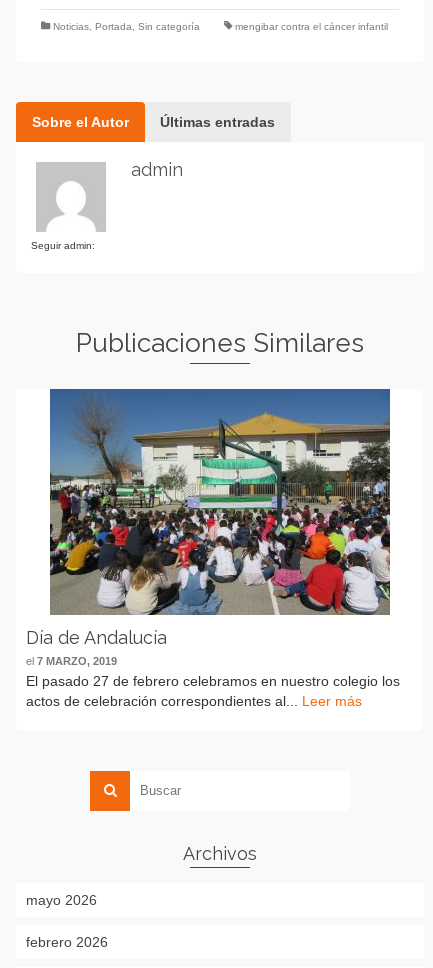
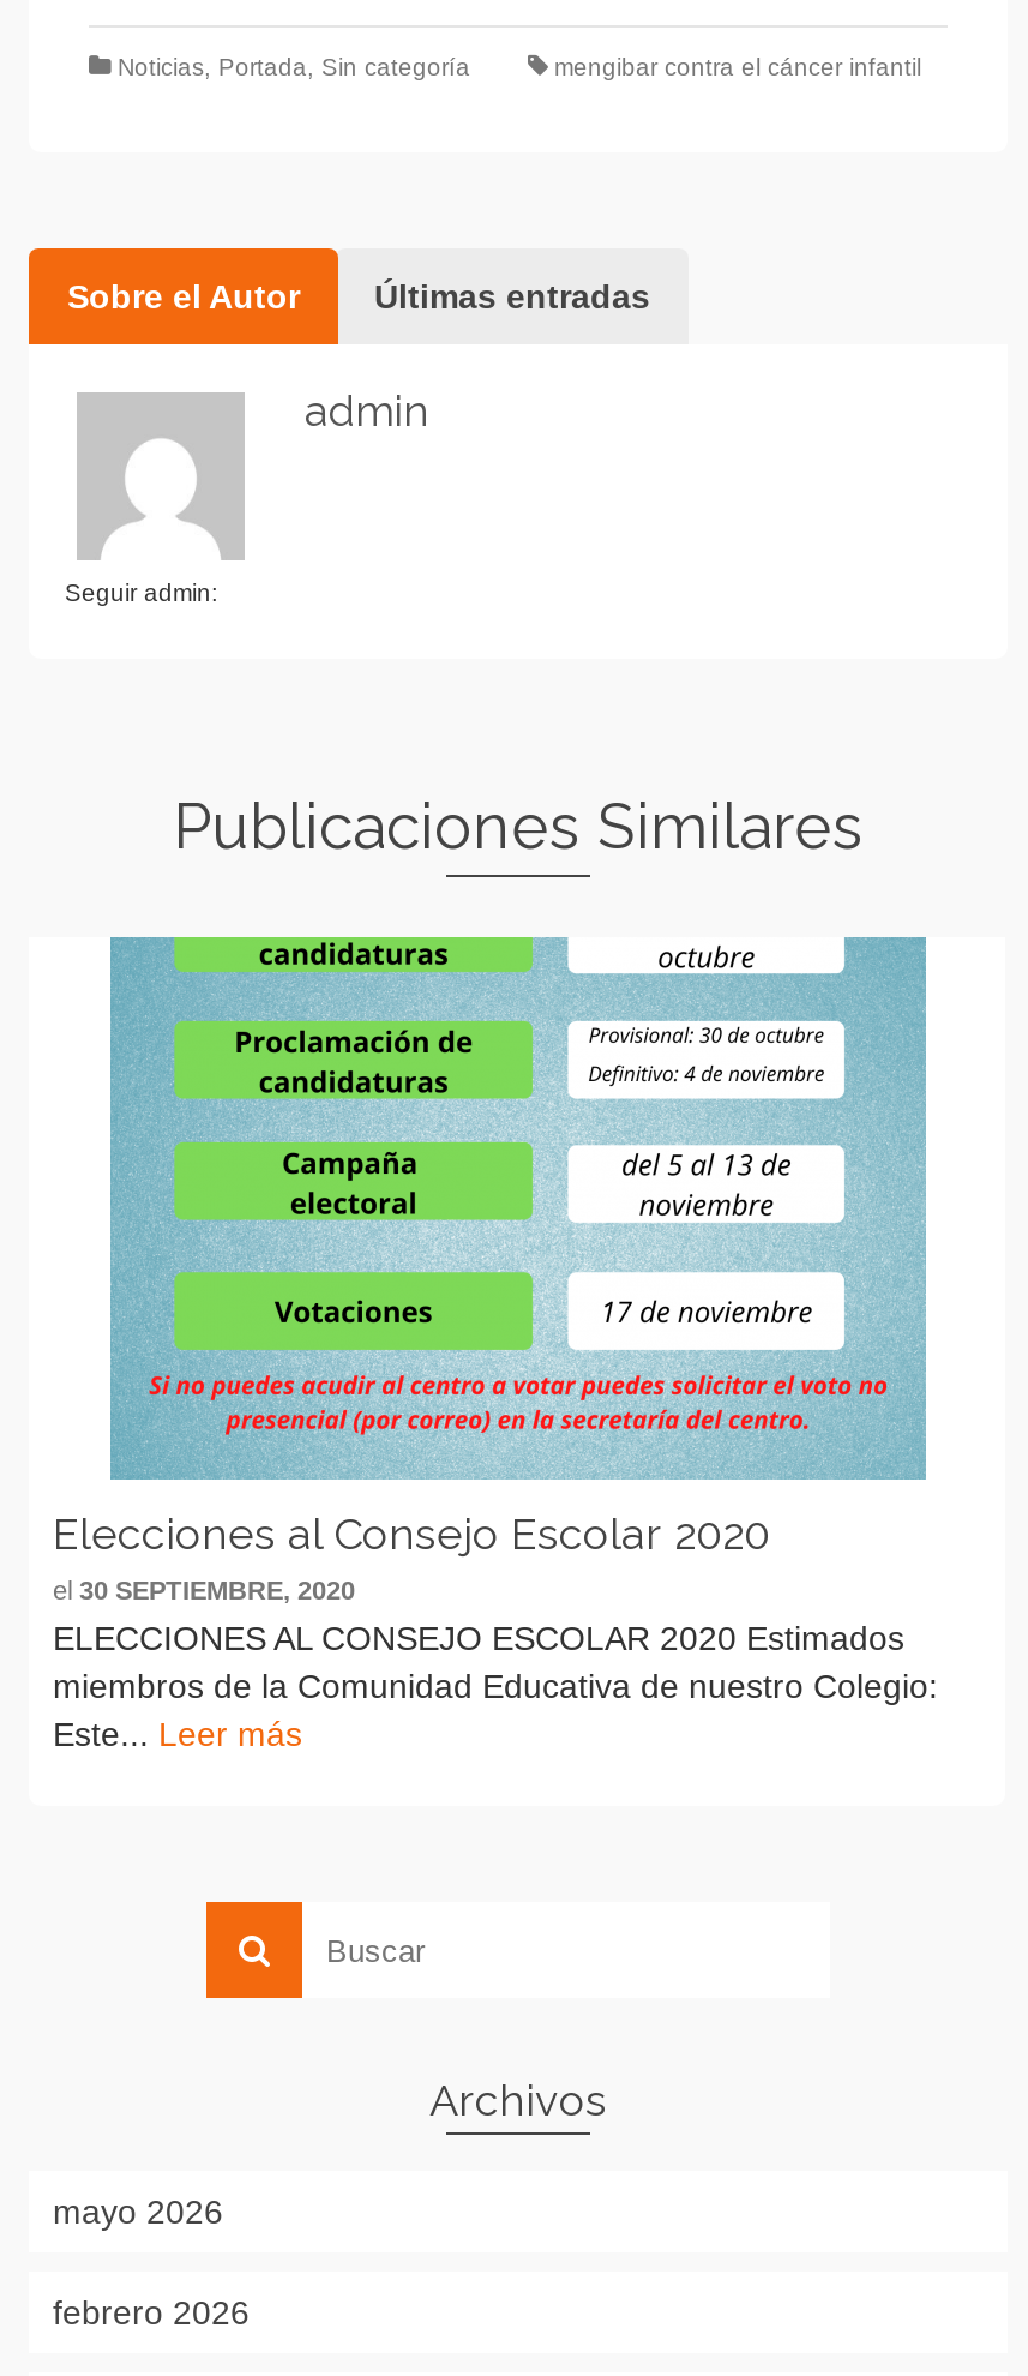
- [image]
- Día de Andalucía
- el 7 MARZO, 2019
- El pasado 27 de febrero celebramos en nuestro colegio los
- actos de celebración correspondientes al... Leer más
+ [image]
+ Elecciones al Consejo Escolar 2020
+ el 30 SEPTIEMBRE, 2020
+ ELECCIONES AL CONSEJO ESCOLAR 2020 Estimados
+ miembros de la Comunidad Educativa de nuestro Colegio:
+ Este... Leer más
